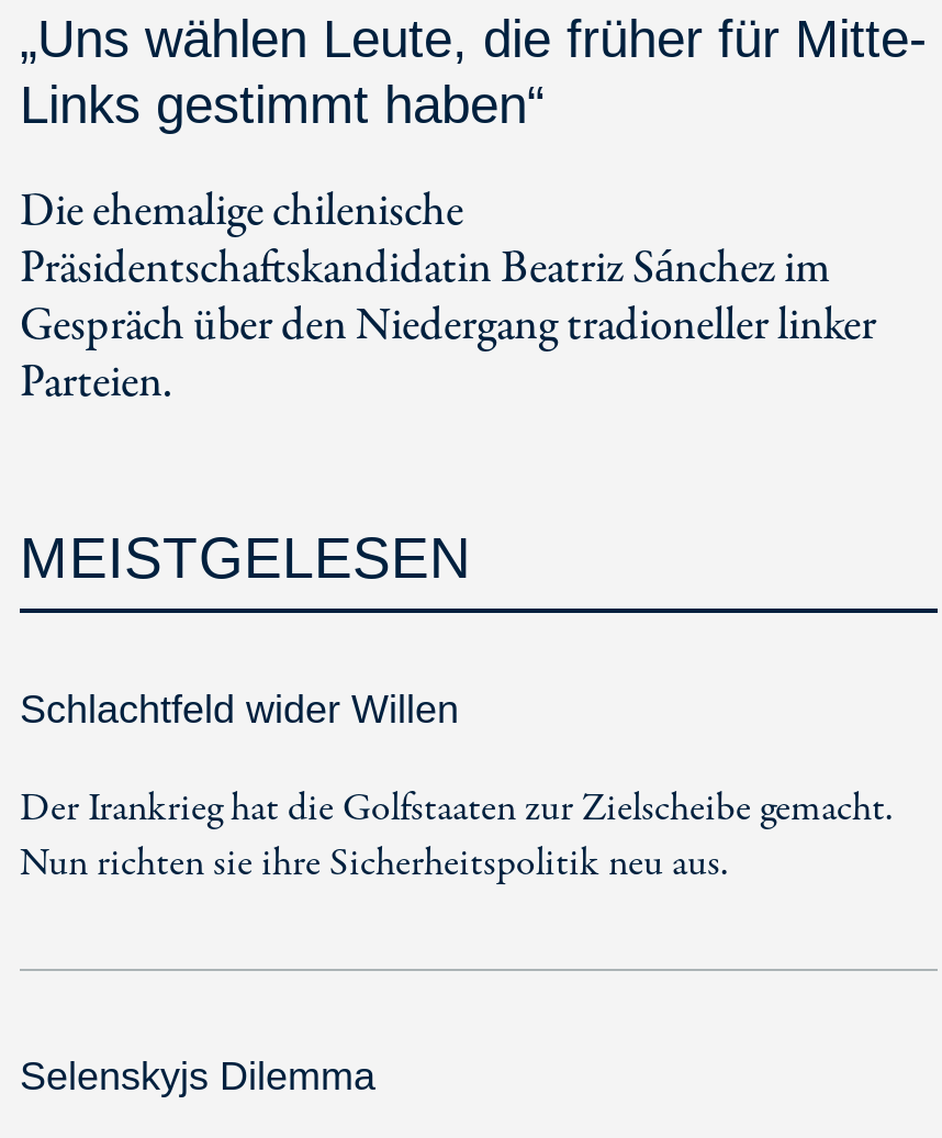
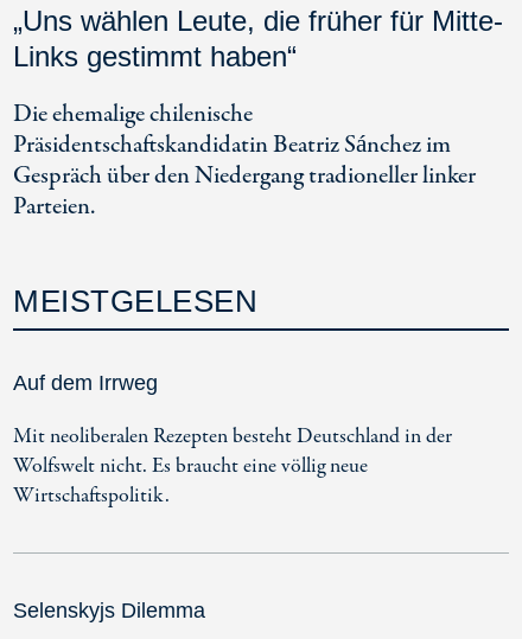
- Schlachtfeld wider Willen
+ Auf dem Irrweg

- Der Irankrieg hat die Golfstaaten zur Zielscheibe gemacht.
- Nun richten sie ihre Sicherheitspolitik neu aus.
+ Mit neoliberalen Rezepten besteht Deutschland in der
+ Wolfswelt nicht. Es braucht eine völlig neue
+ Wirtschaftspolitik.
